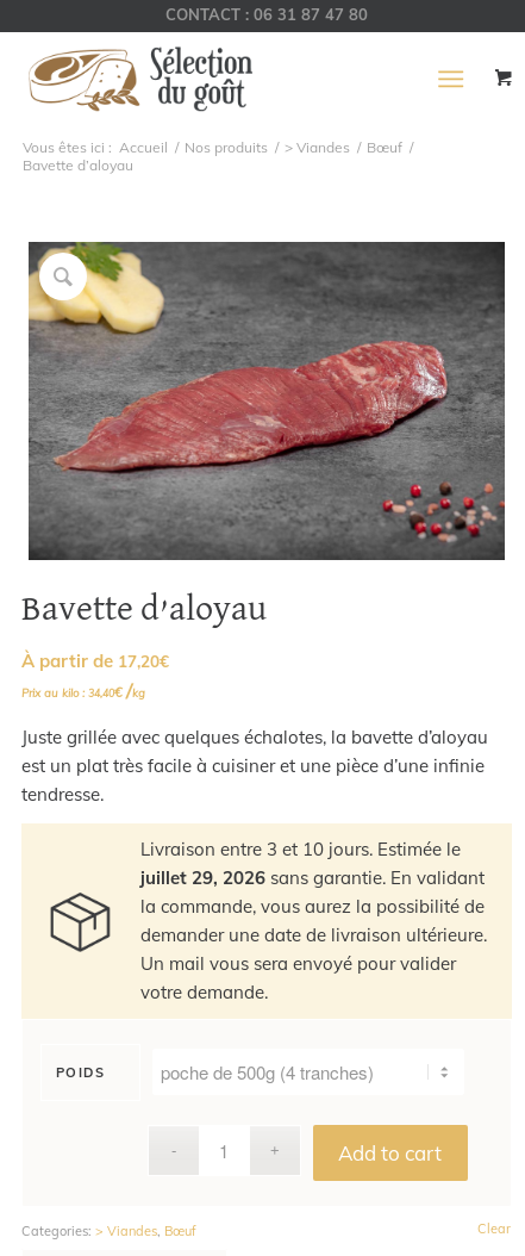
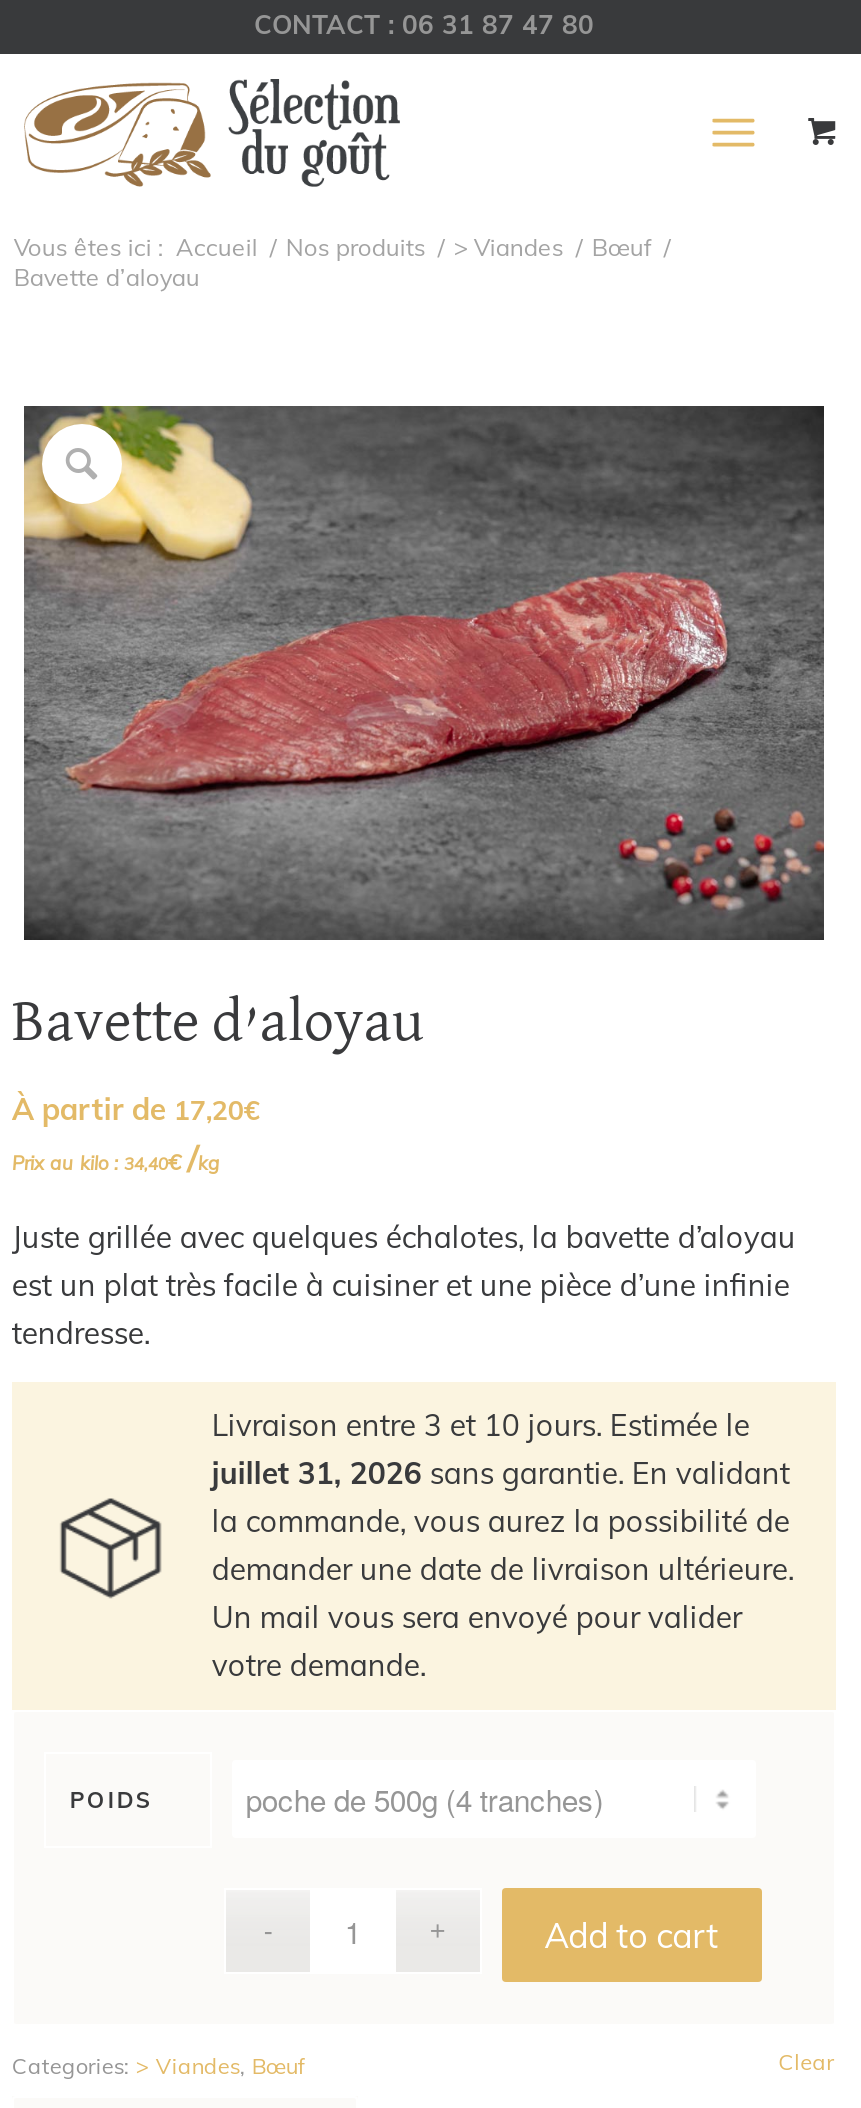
- juillet 29, 2026 sans garantie. En validant
+ juillet 31, 2026 sans garantie. En validant
